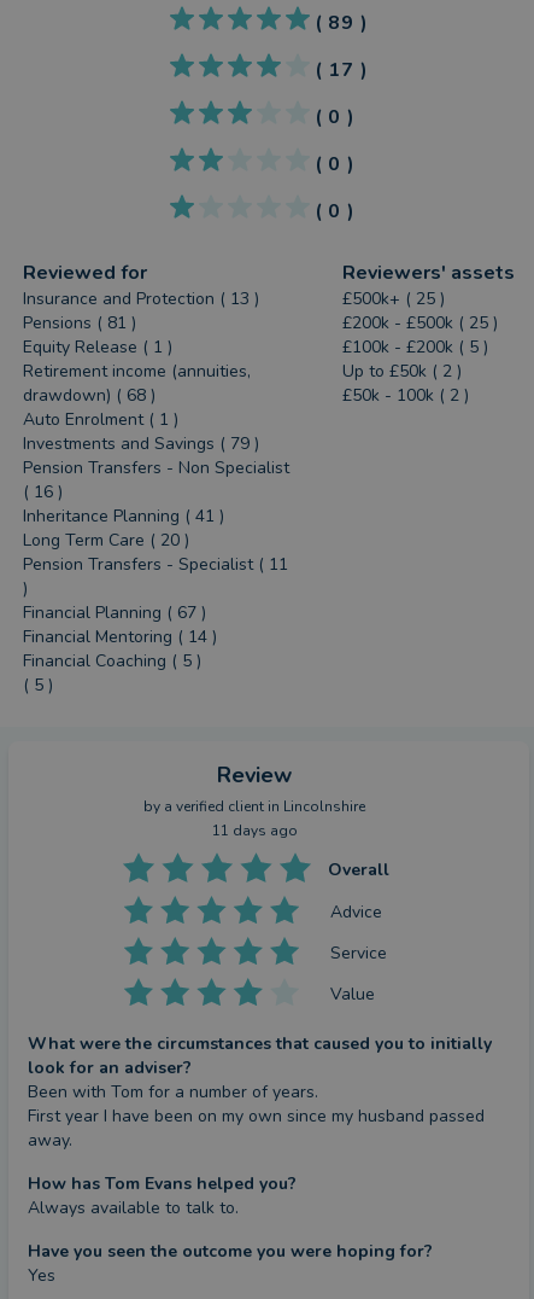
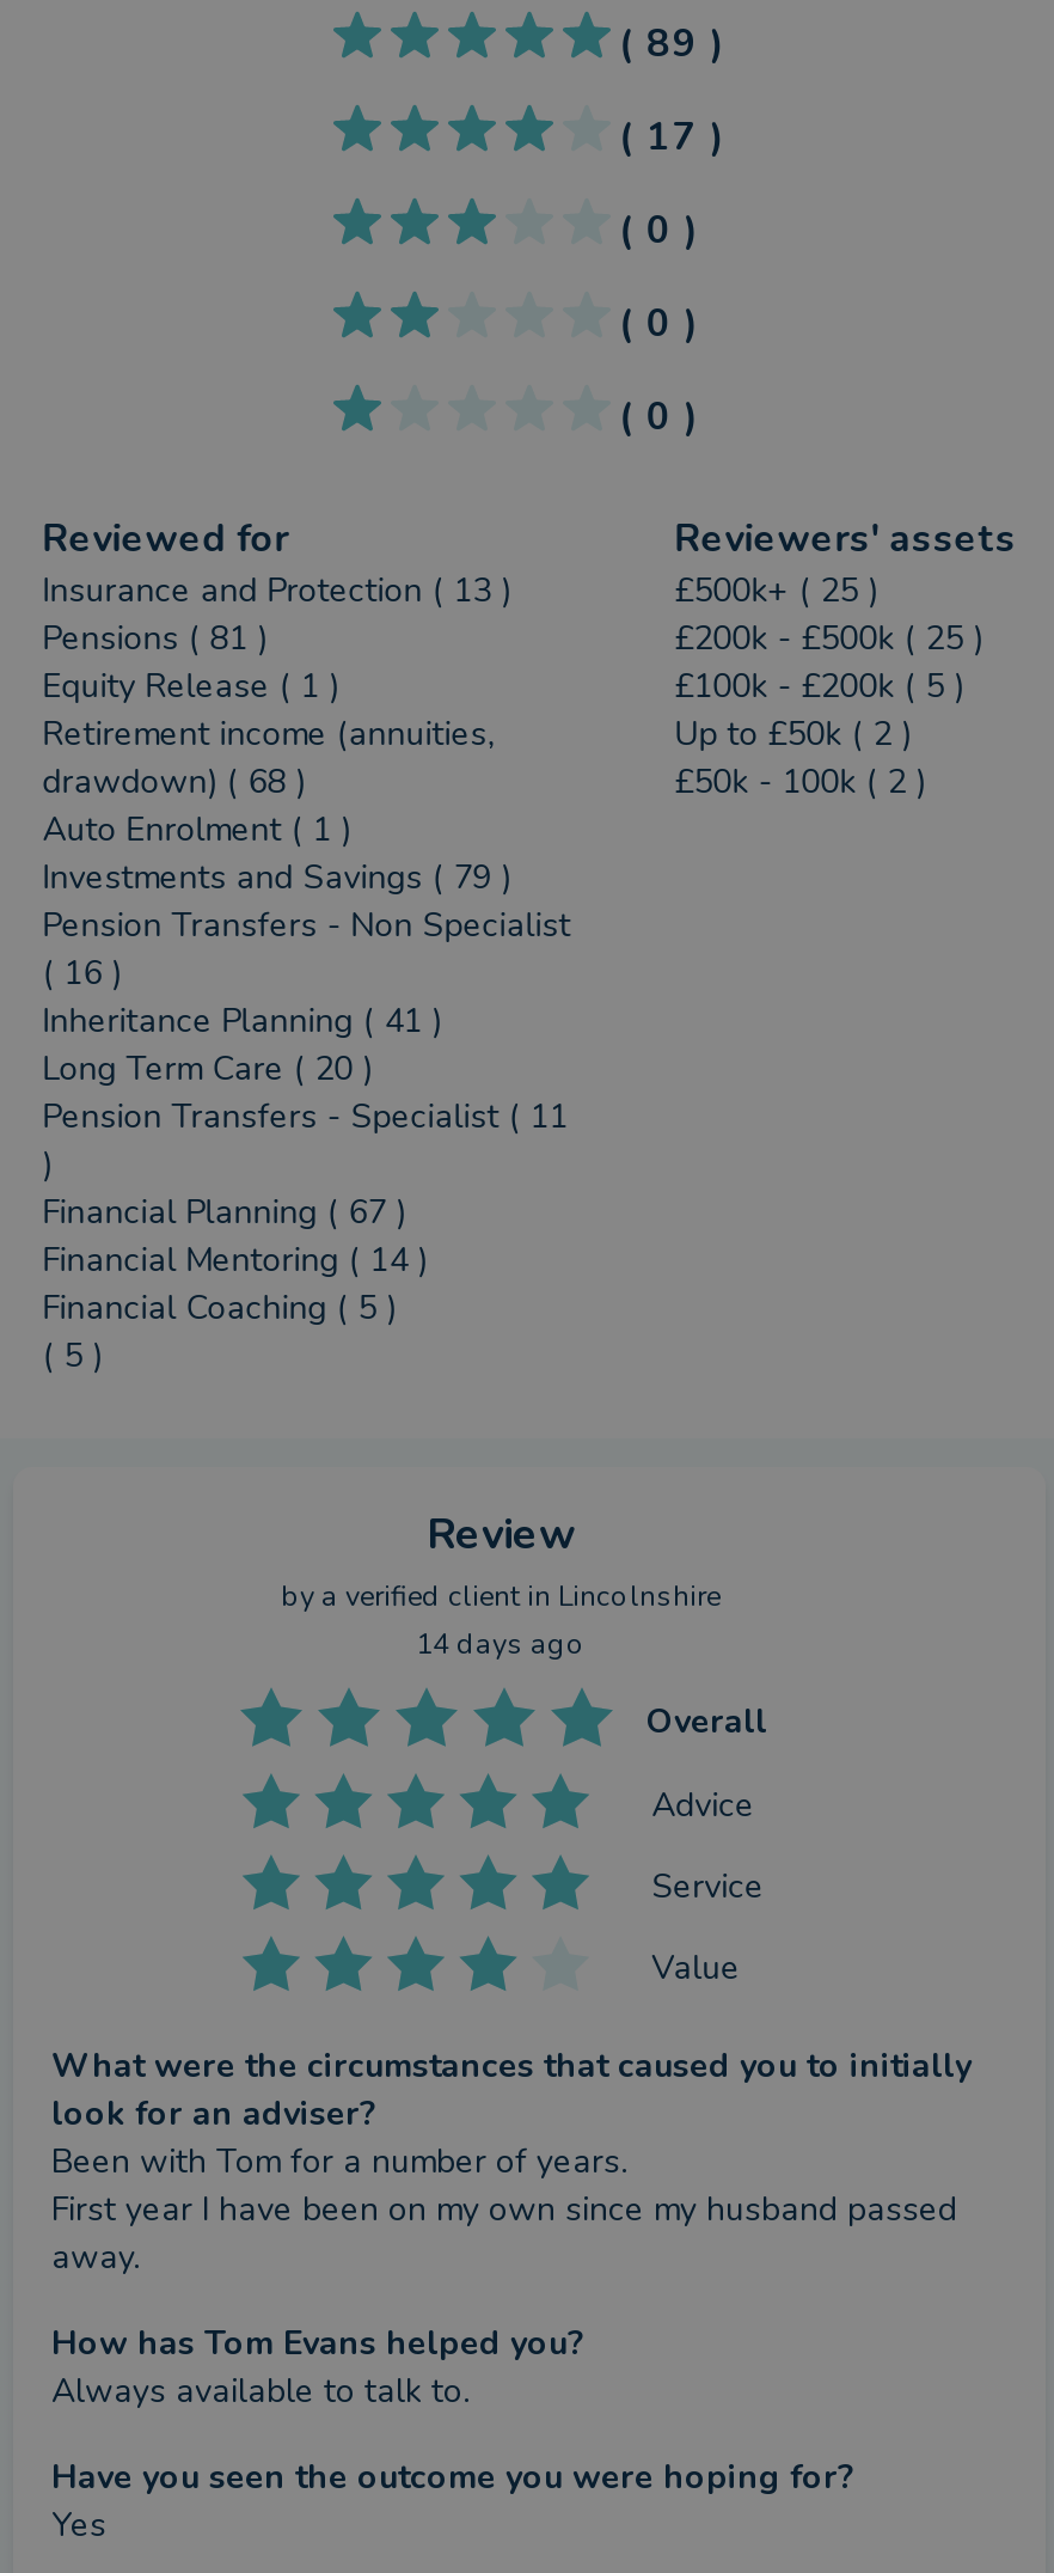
- 11 days ago
+ 14 days ago
